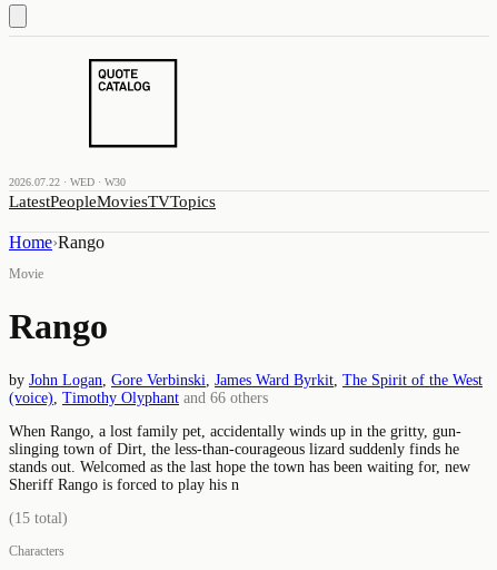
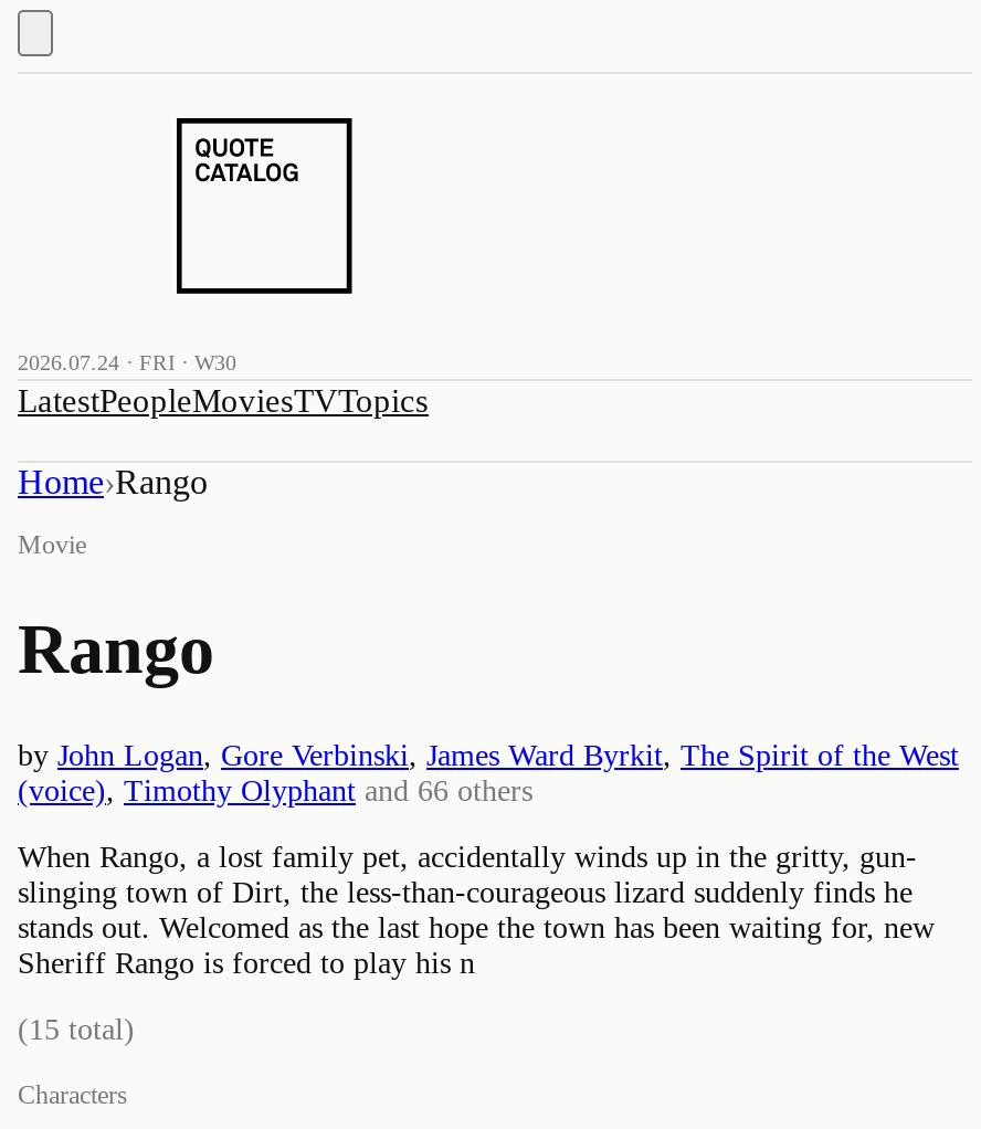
- 2026.07.22 · WED · W30
+ 2026.07.24 · FRI · W30
